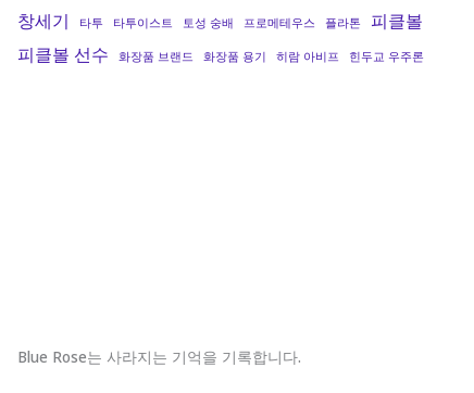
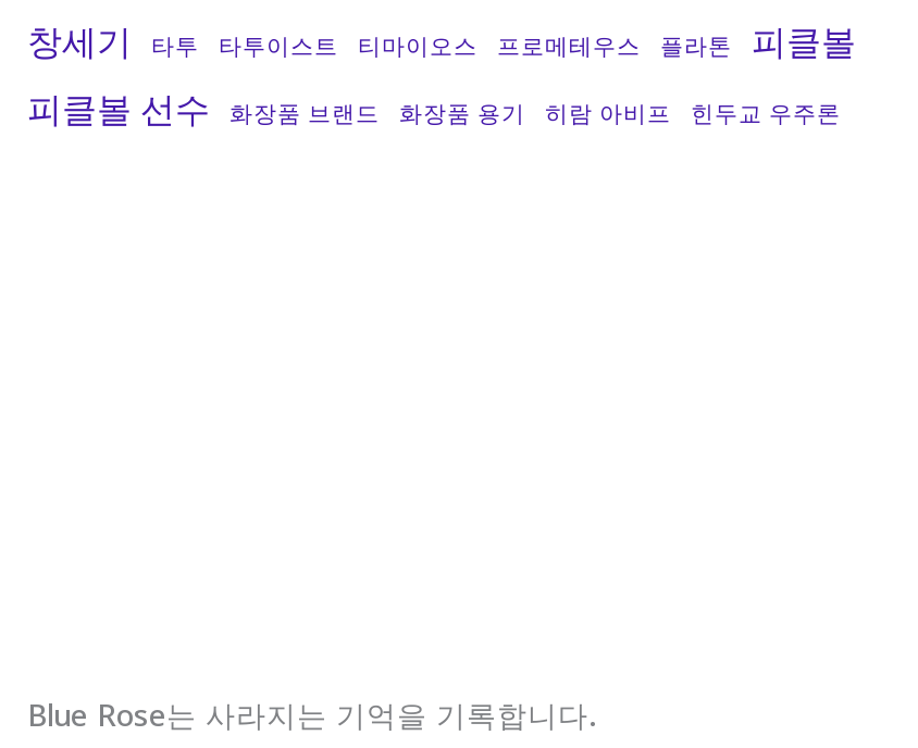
- 토성 숭배
+ 티마이오스
